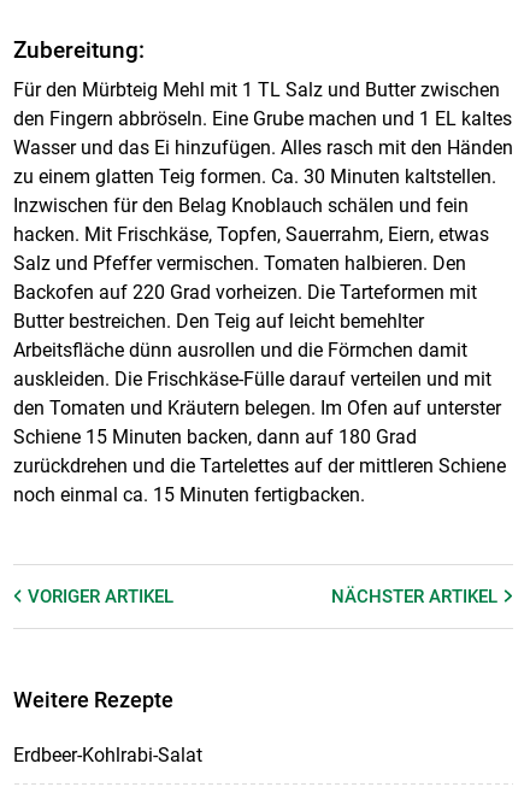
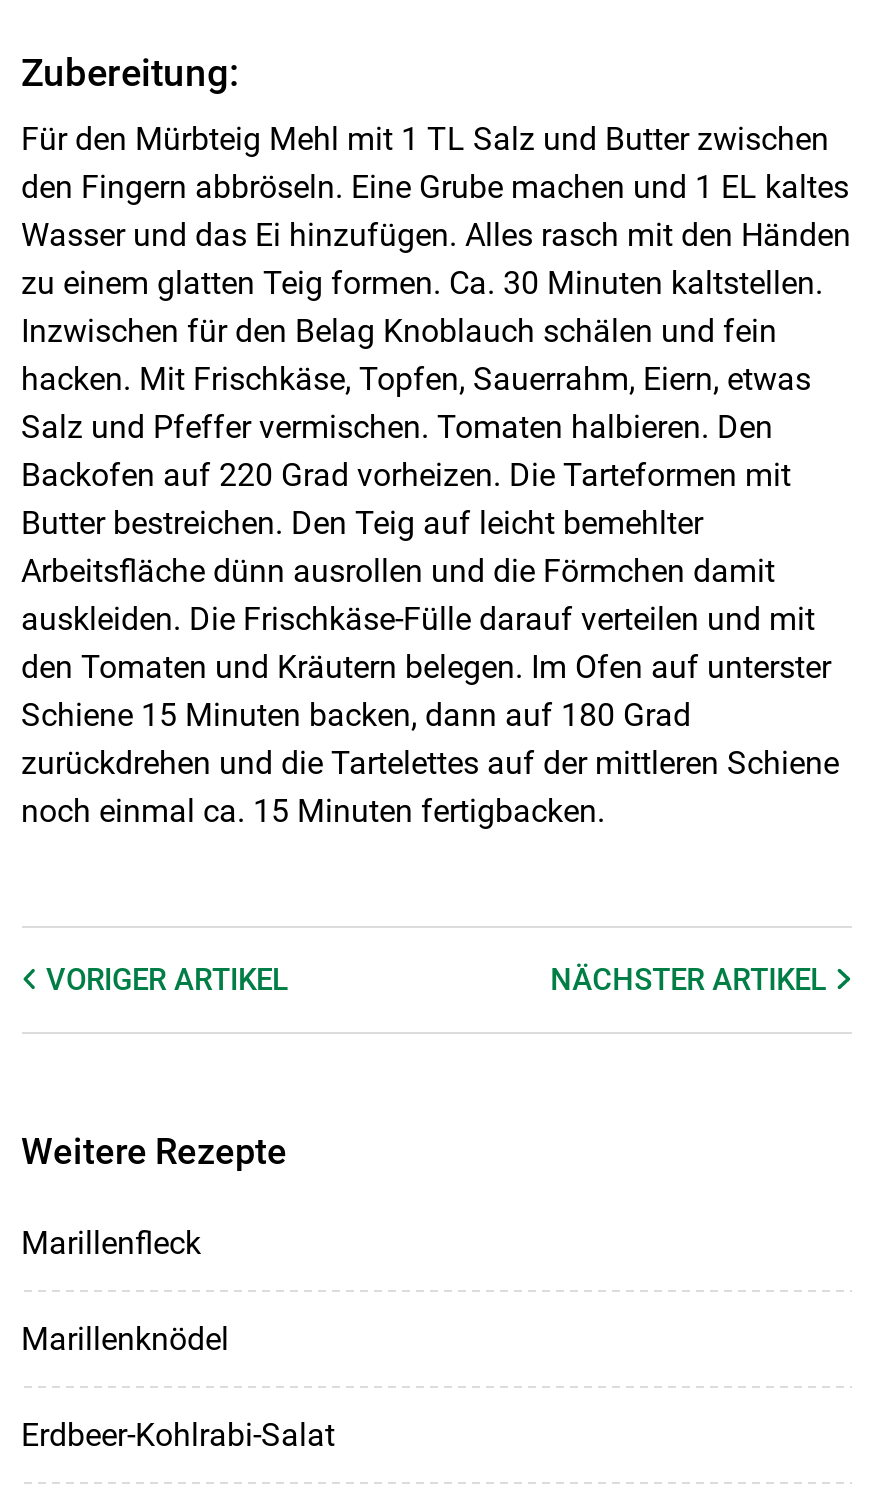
+ Marillenfleck
+ Marillenknödel
